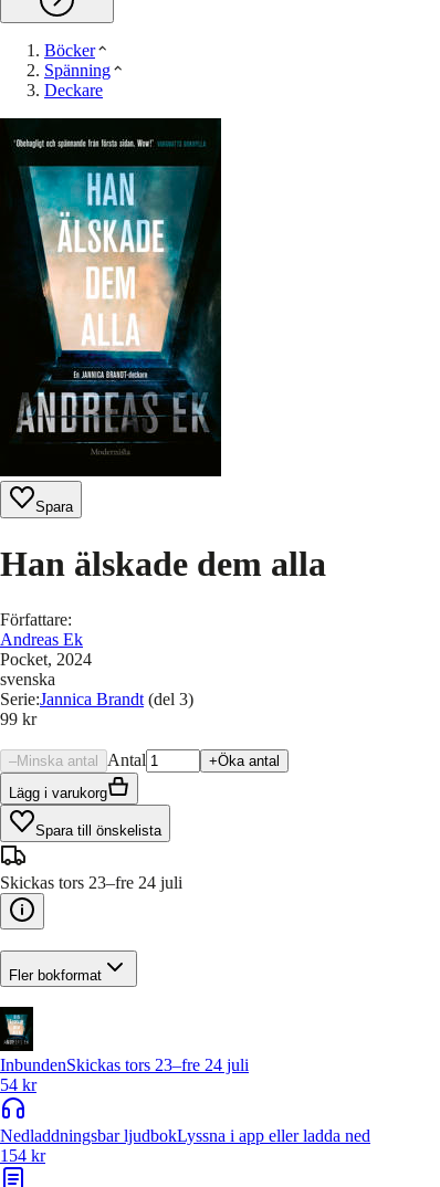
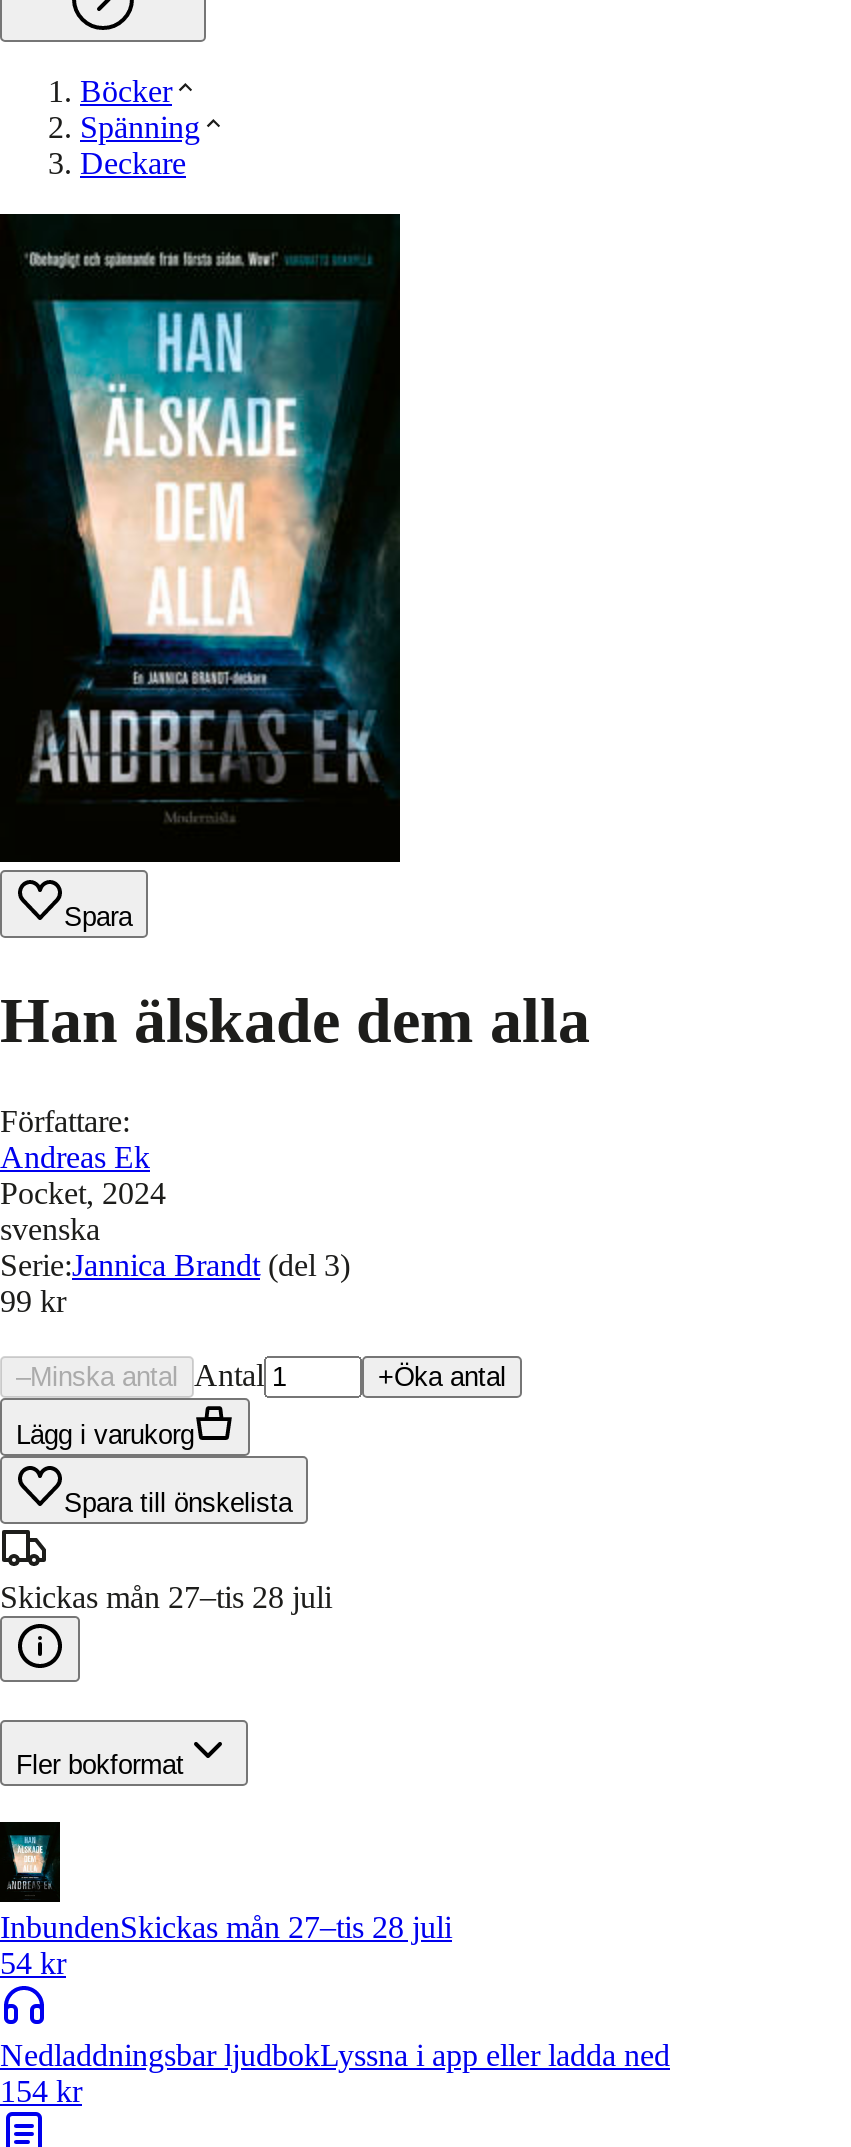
- Skickas tors 23–fre 24 juli
+ Skickas mån 27–tis 28 juli

- InbundenSkickas tors 23–fre 24 juli
+ InbundenSkickas mån 27–tis 28 juli
